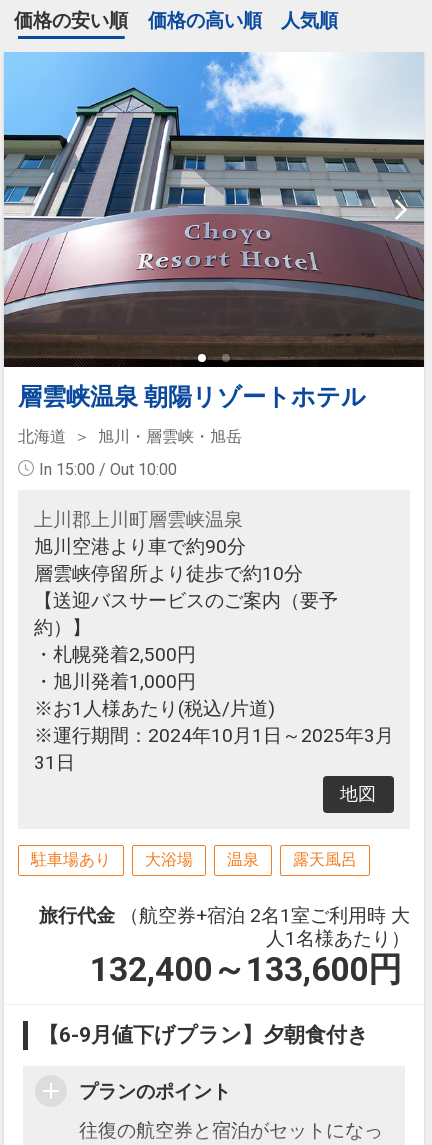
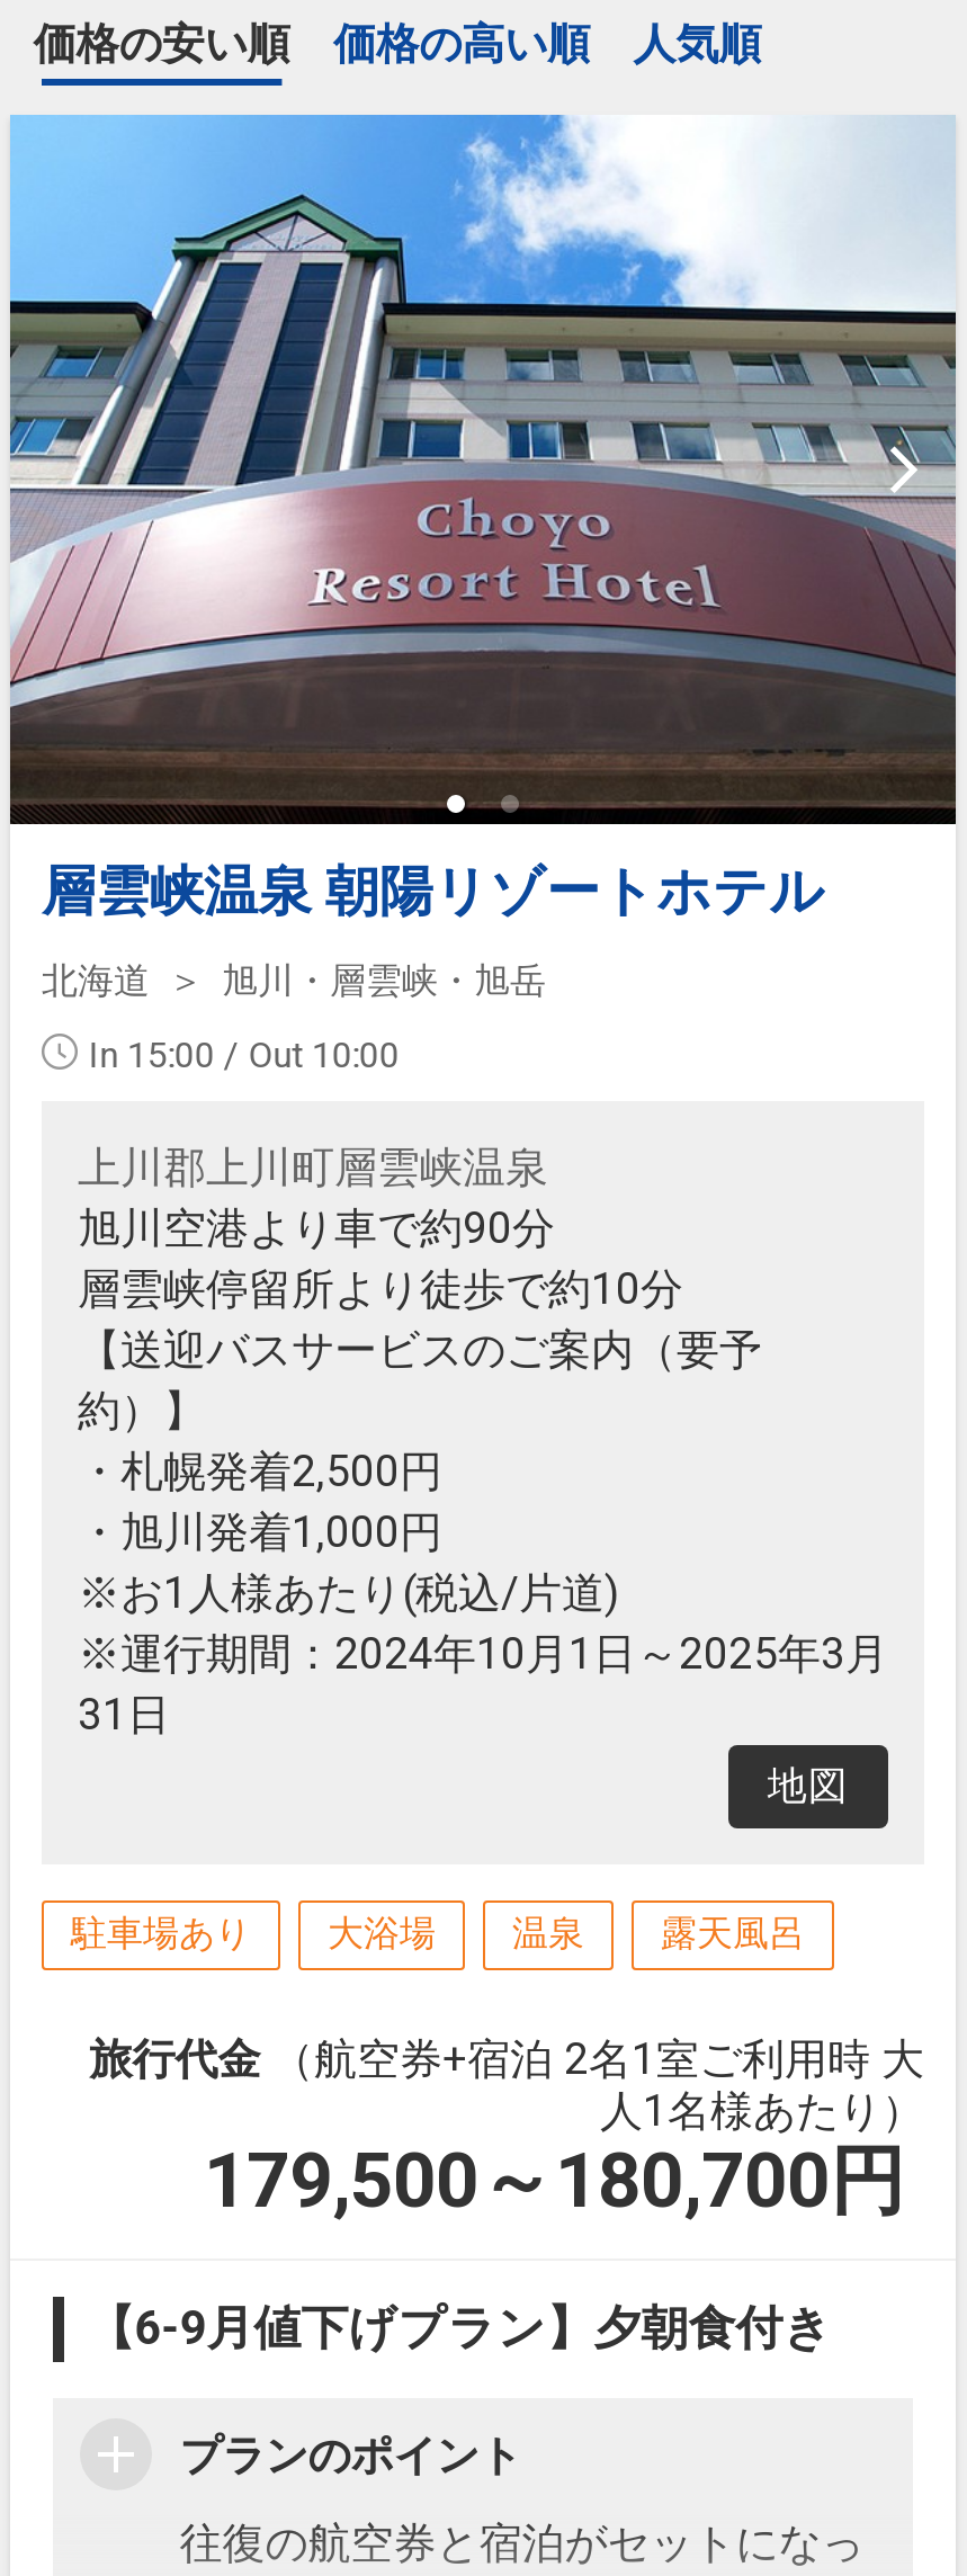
- 132,400～133,600円
+ 179,500～180,700円
